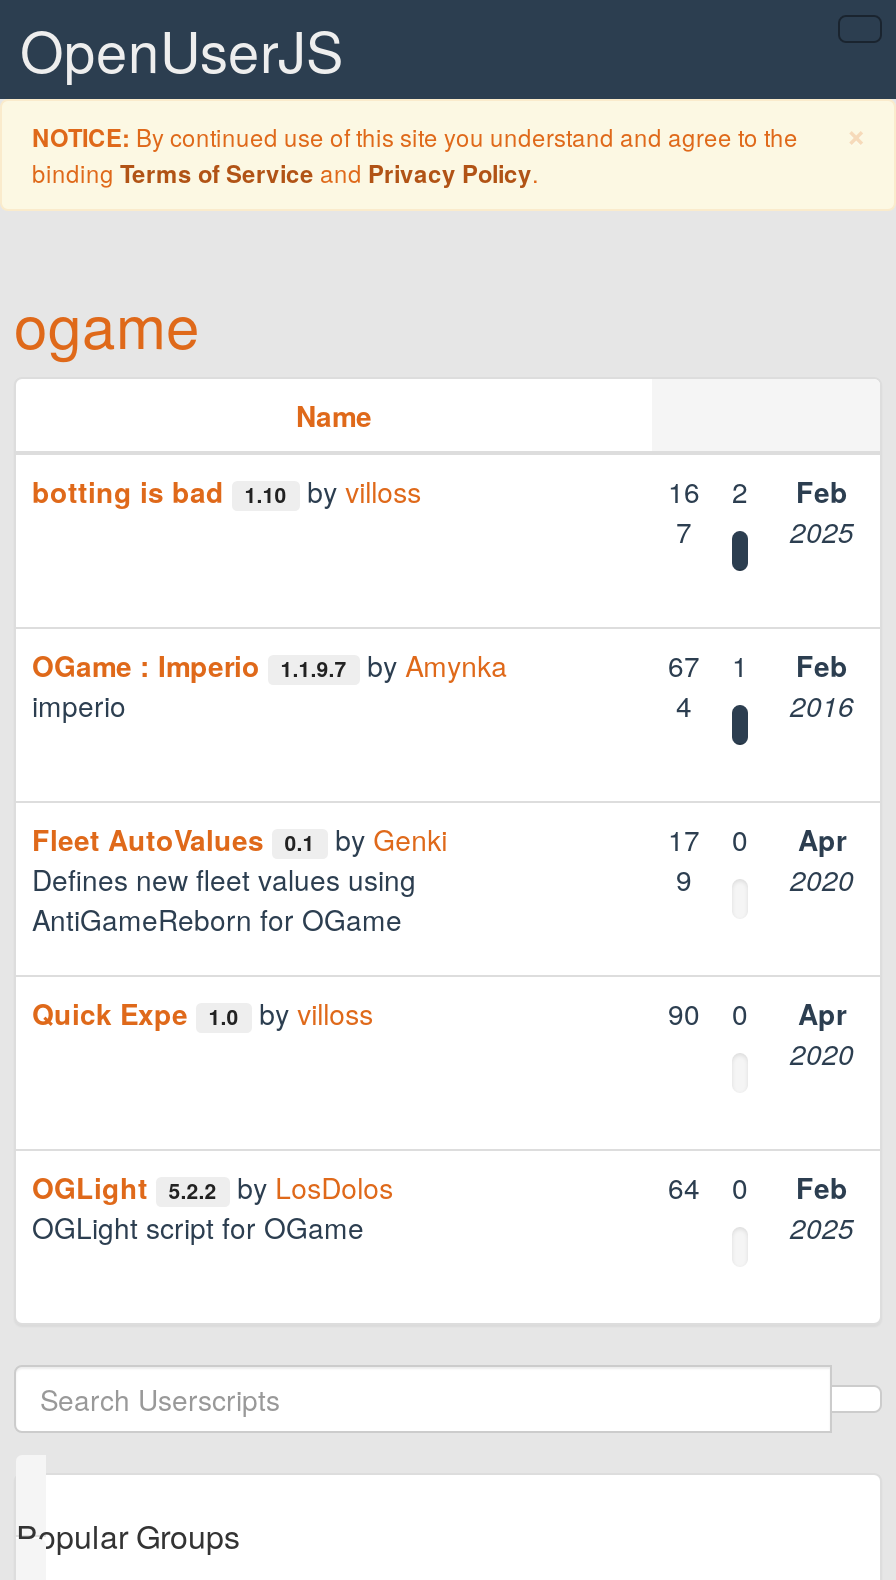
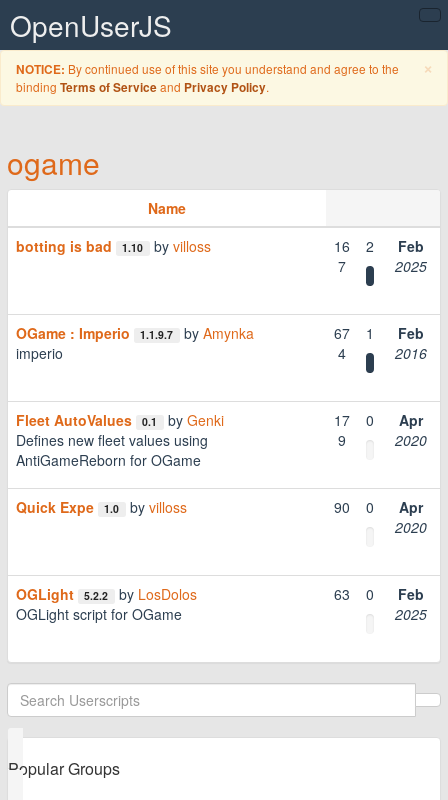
- 64 0 Feb
+ 63 0 Feb
